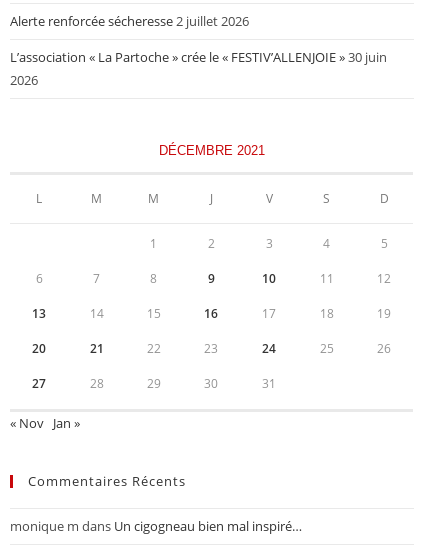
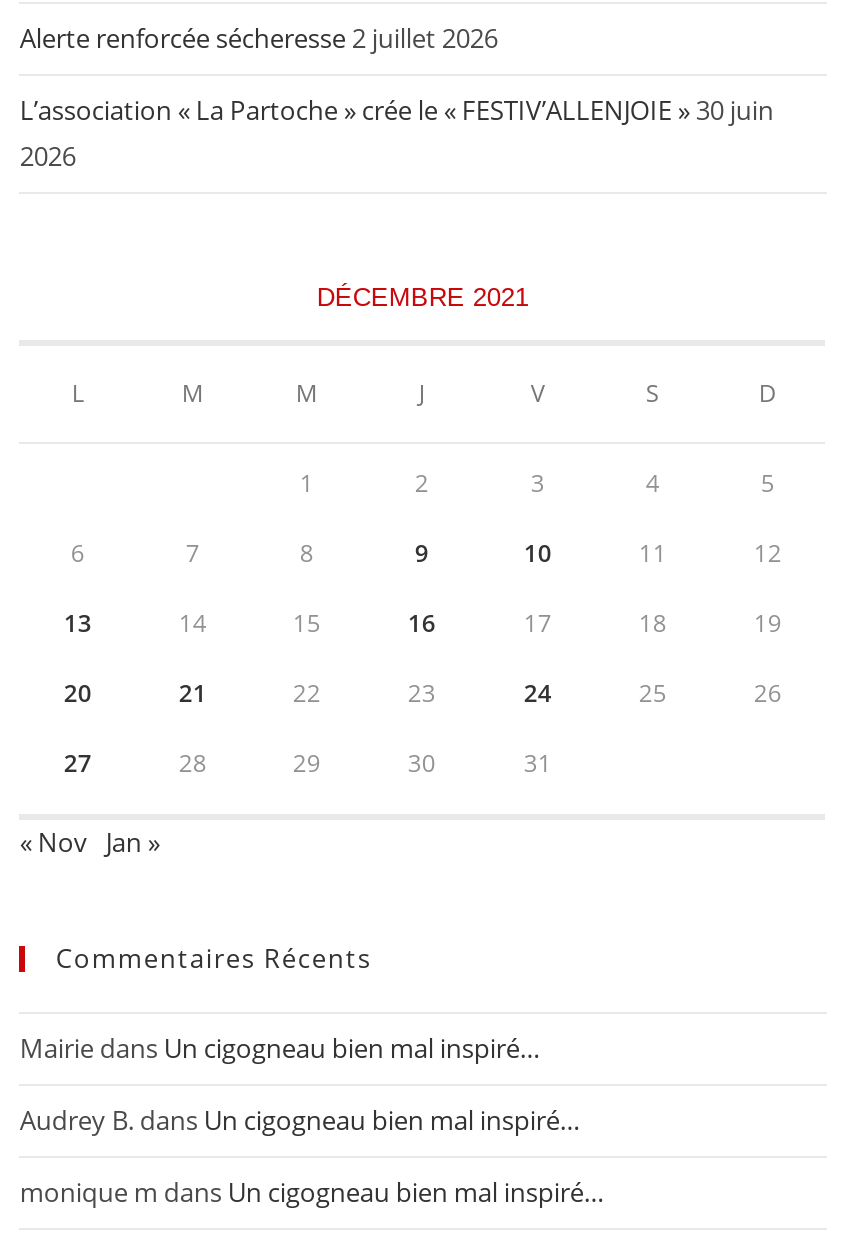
+ Mairie dans Un cigogneau bien mal inspiré…
+ Audrey B. dans Un cigogneau bien mal inspiré…
